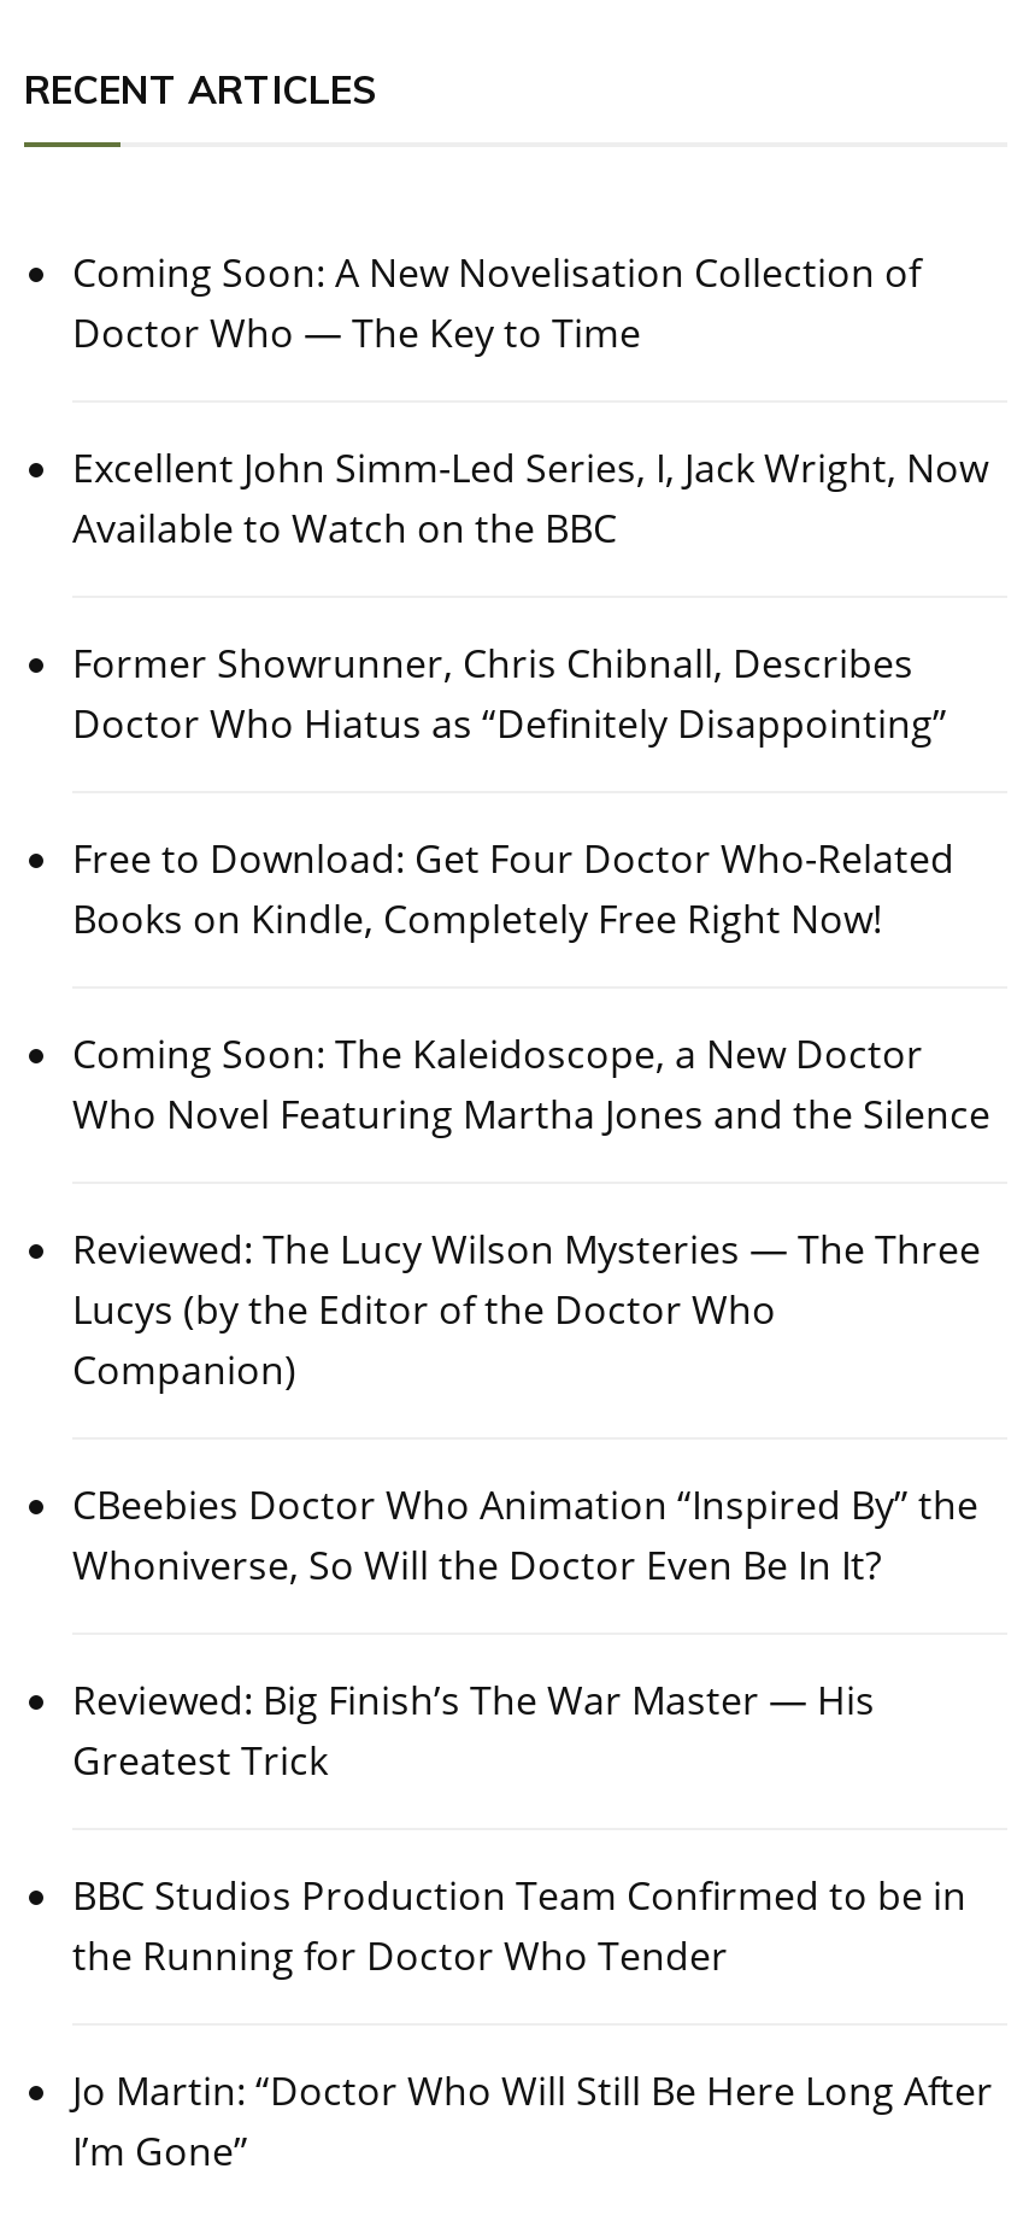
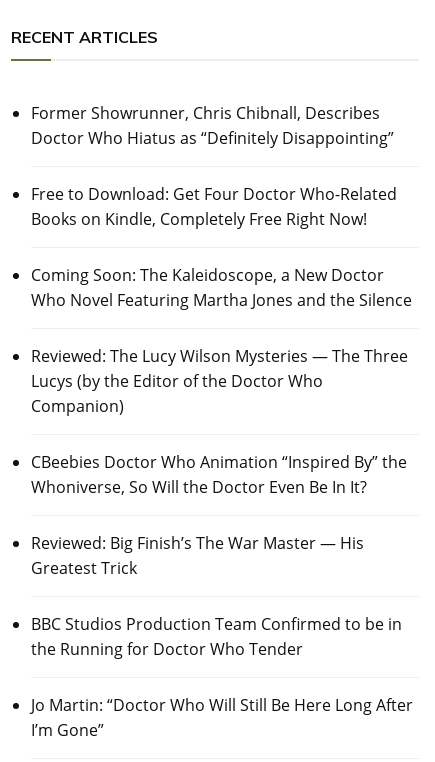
- Coming Soon: A New Novelisation Collection of
- Doctor Who — The Key to Time
- Excellent John Simm-Led Series, I, Jack Wright, Now
- Available to Watch on the BBC
